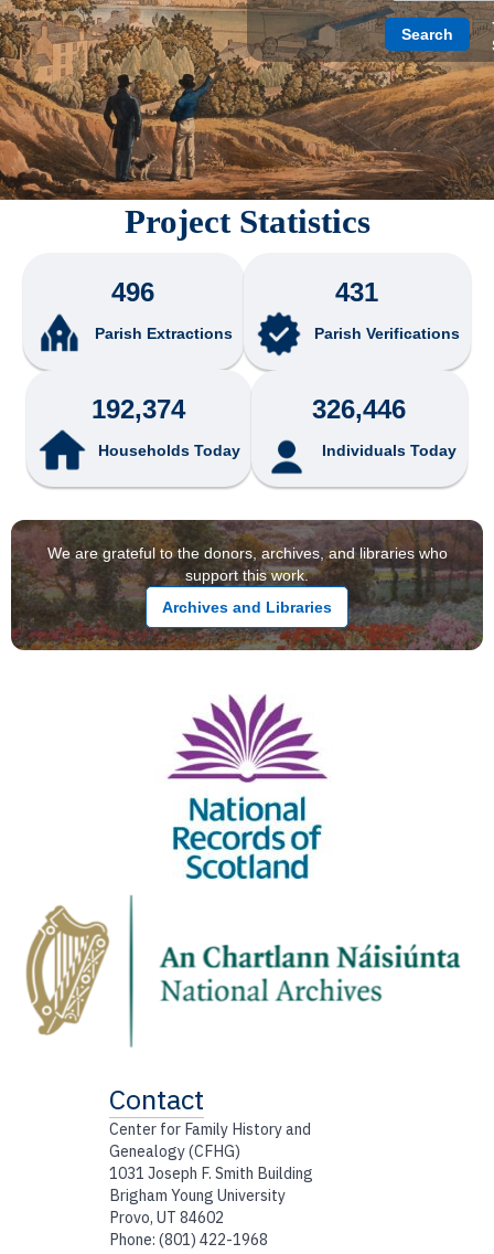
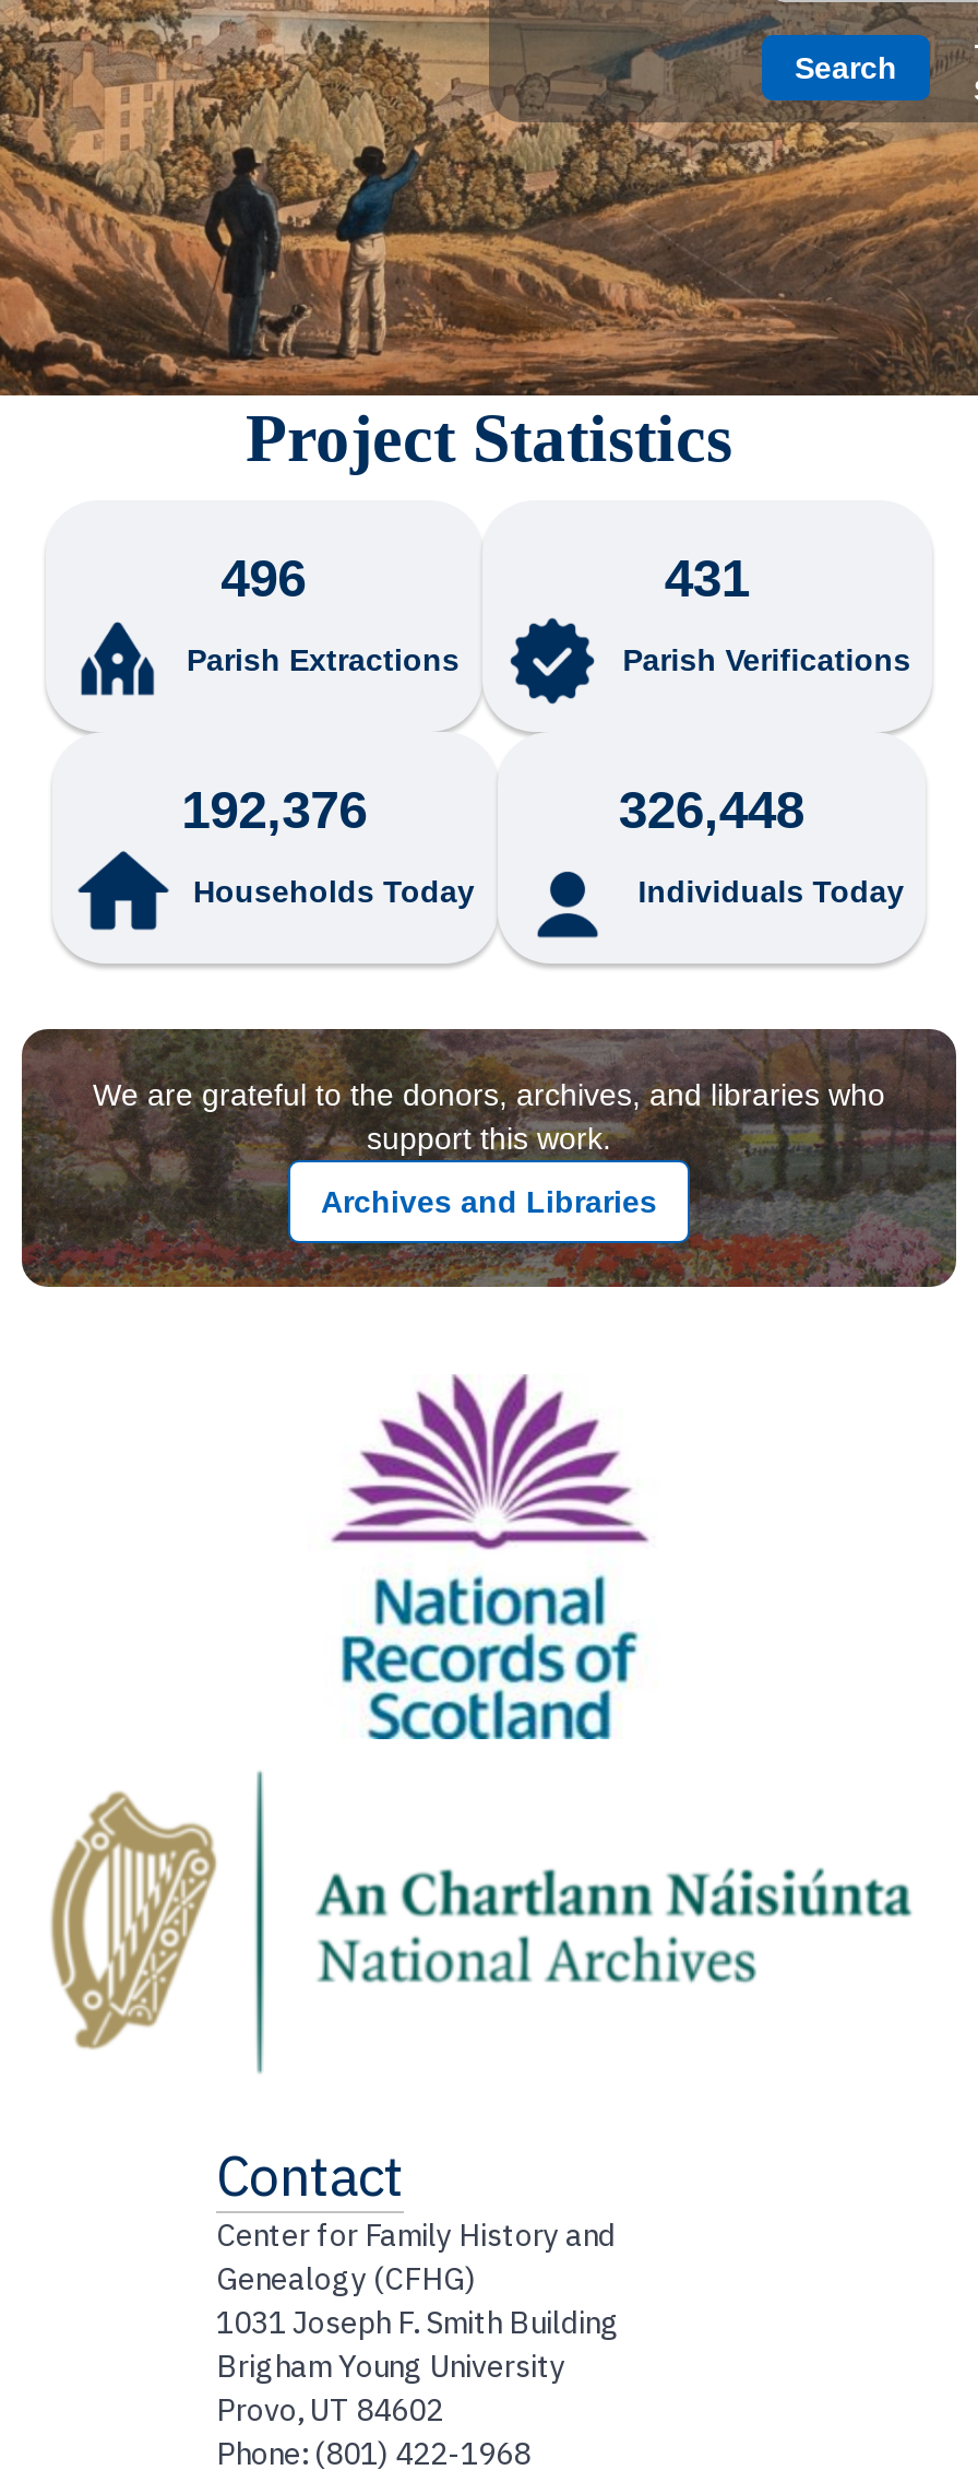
- 192,374
+ 192,376

- 326,446
+ 326,448
